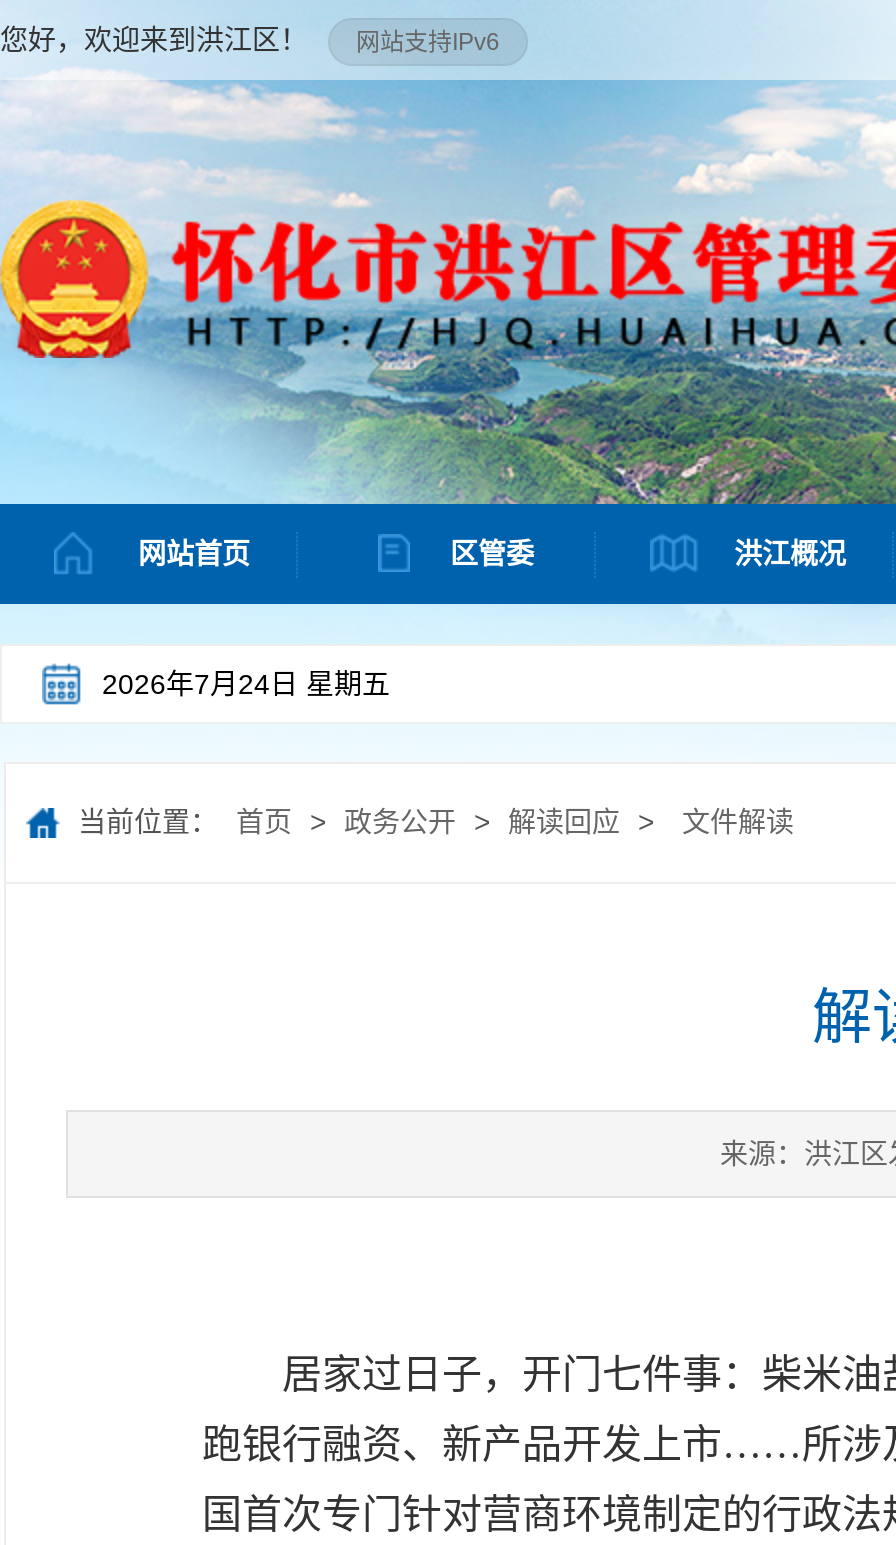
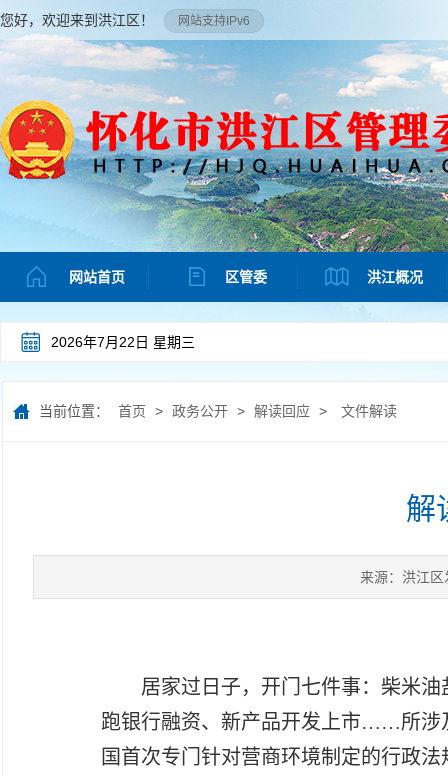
- 2026年7月24日 星期五
+ 2026年7月22日 星期三
